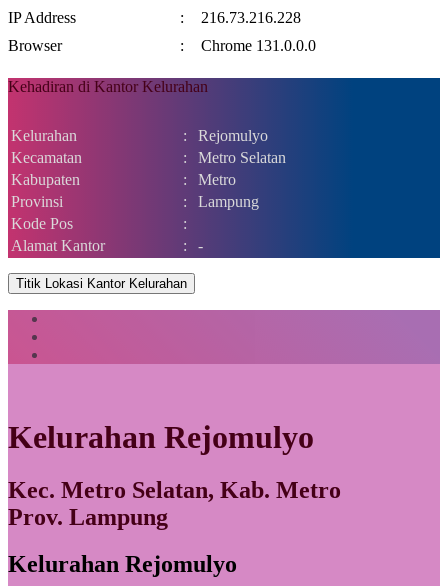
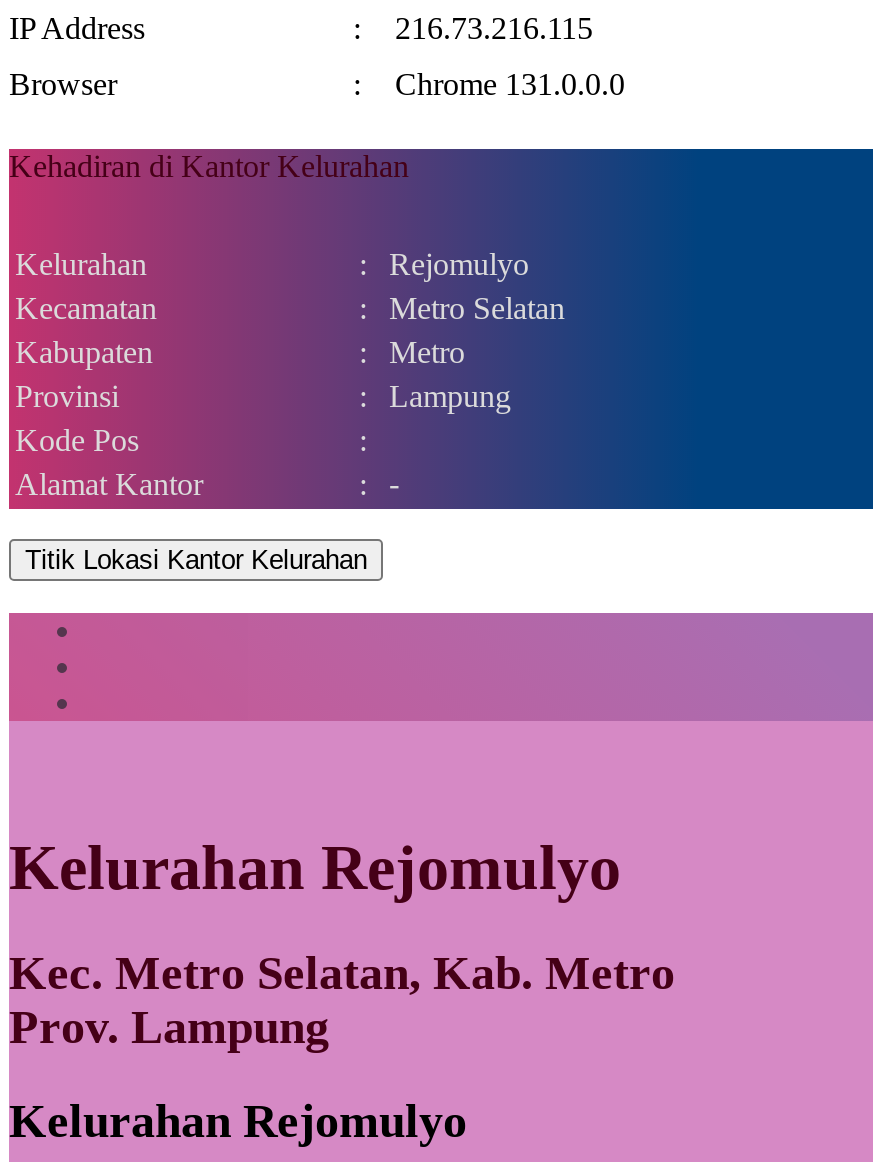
- 216.73.216.228
+ 216.73.216.115
